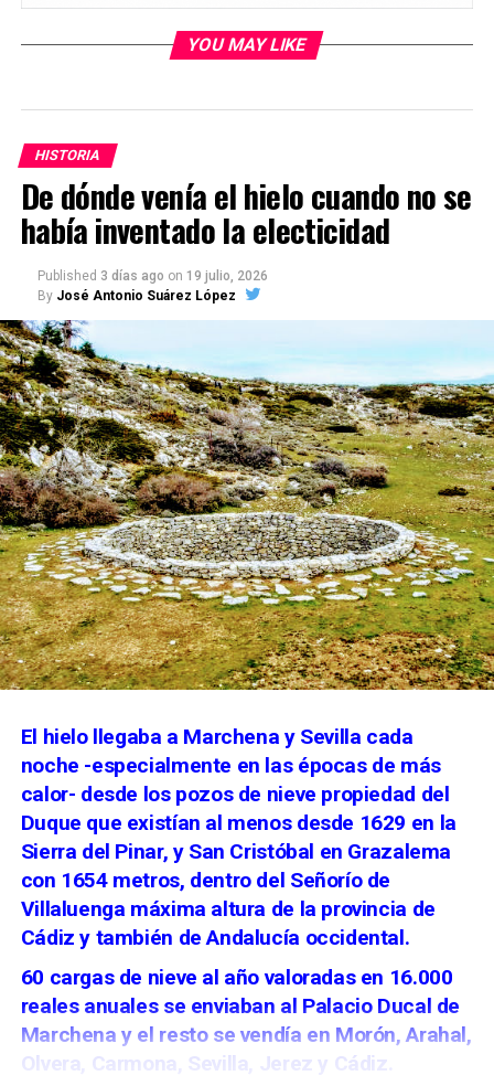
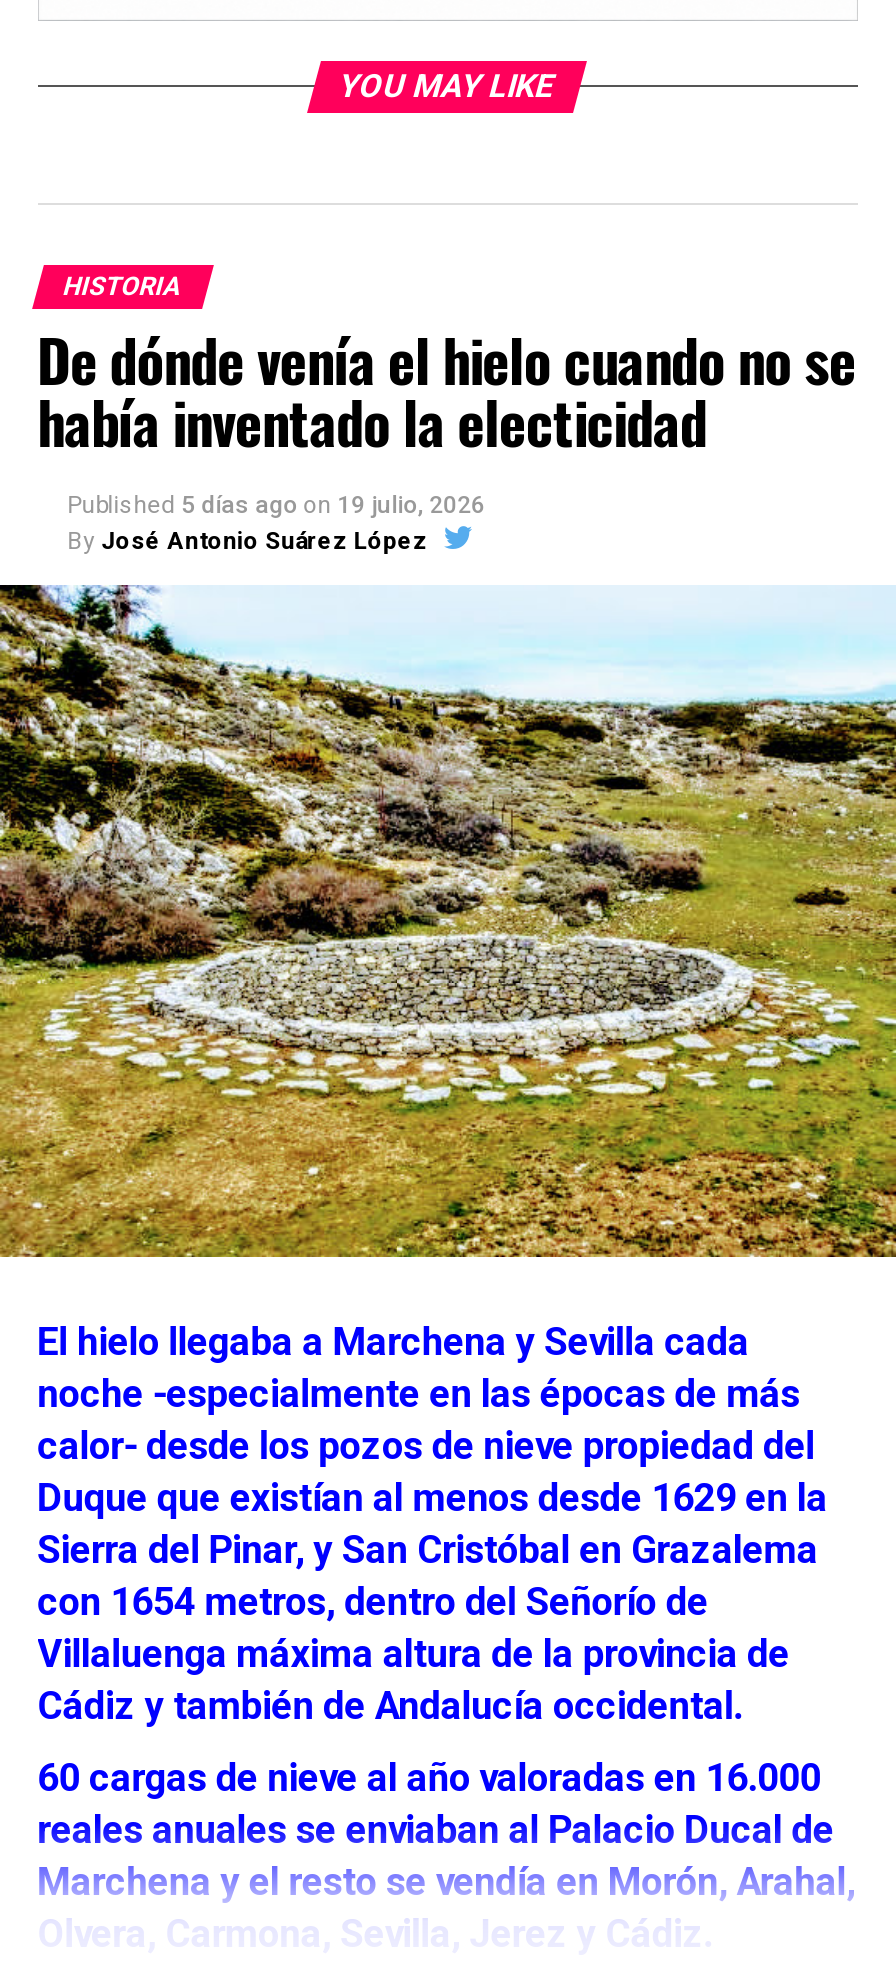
- Published 3 días ago on 19 julio, 2026
+ Published 5 días ago on 19 julio, 2026
